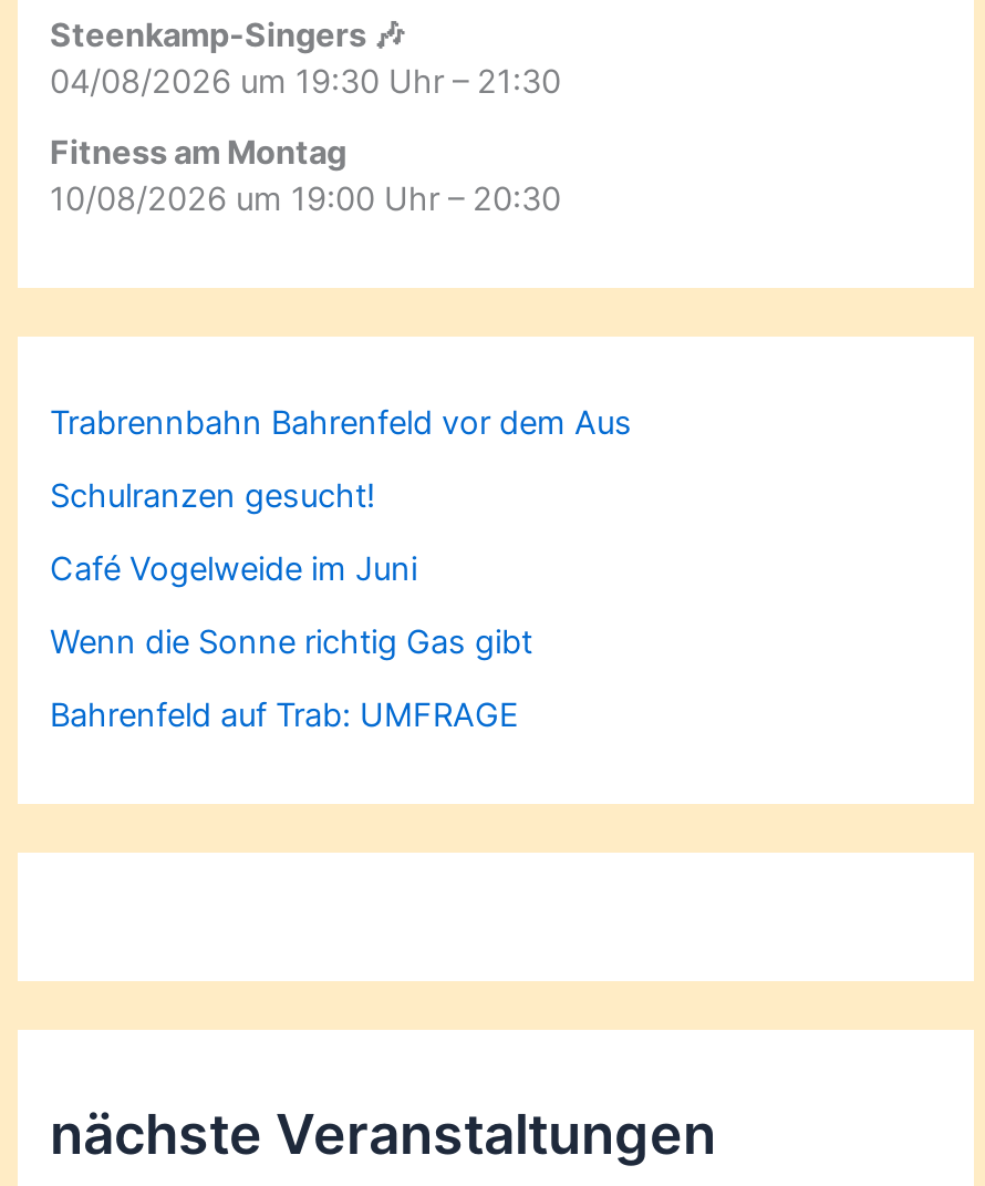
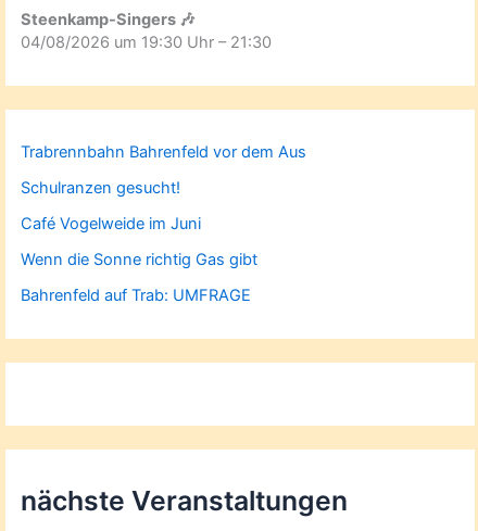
- Fitness am Montag
- 10/08/2026 um 19:00 Uhr – 20:30
